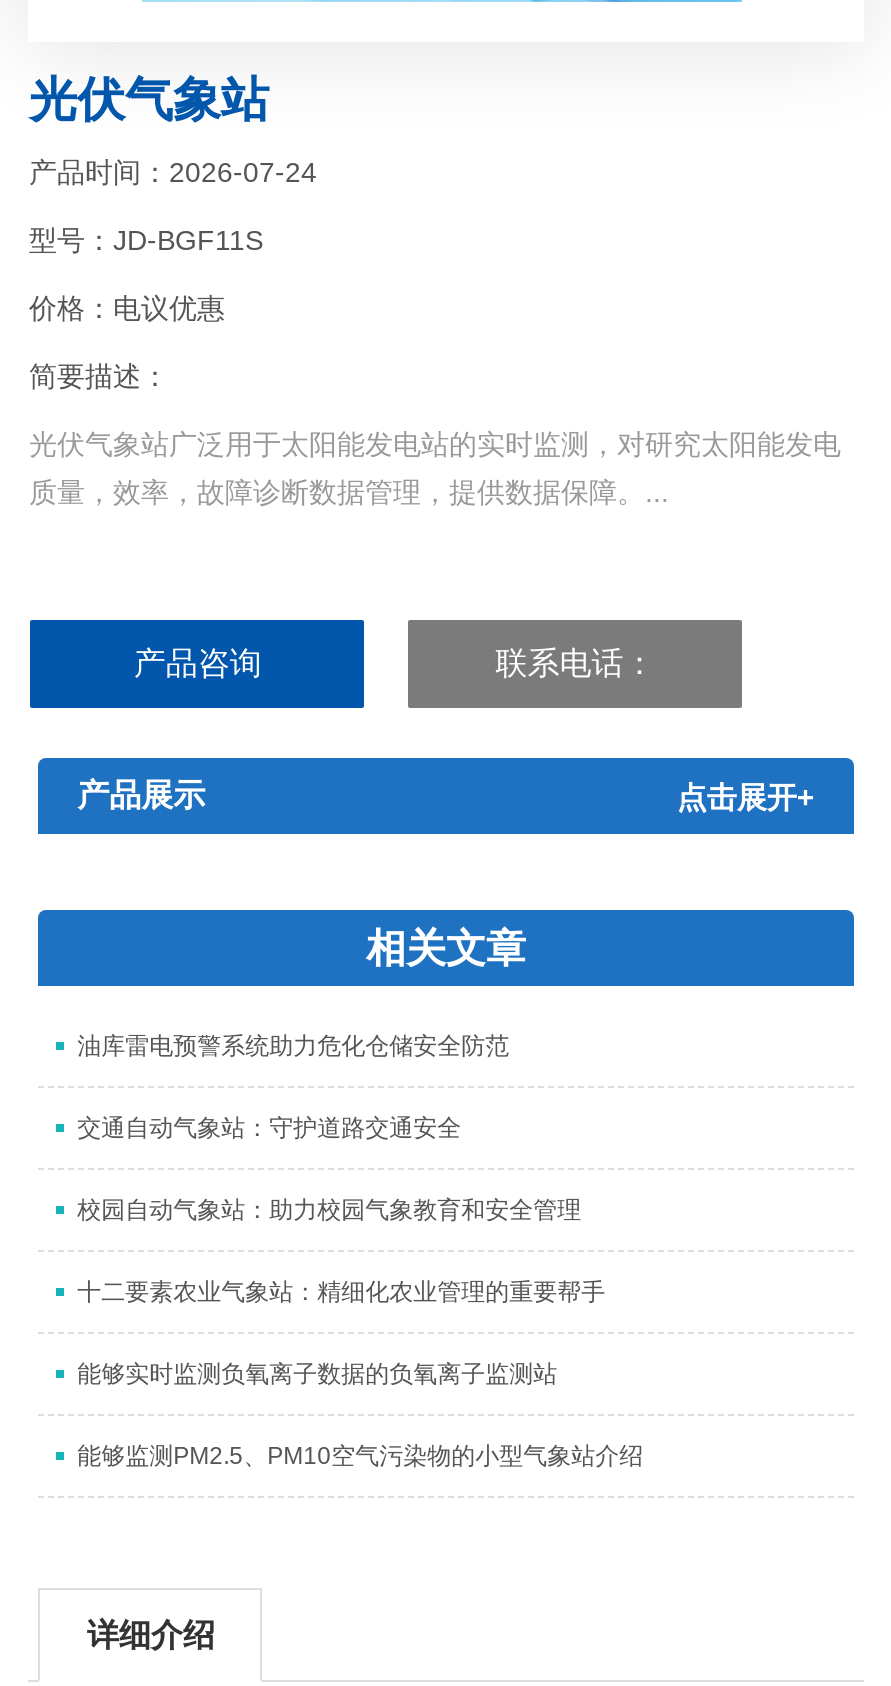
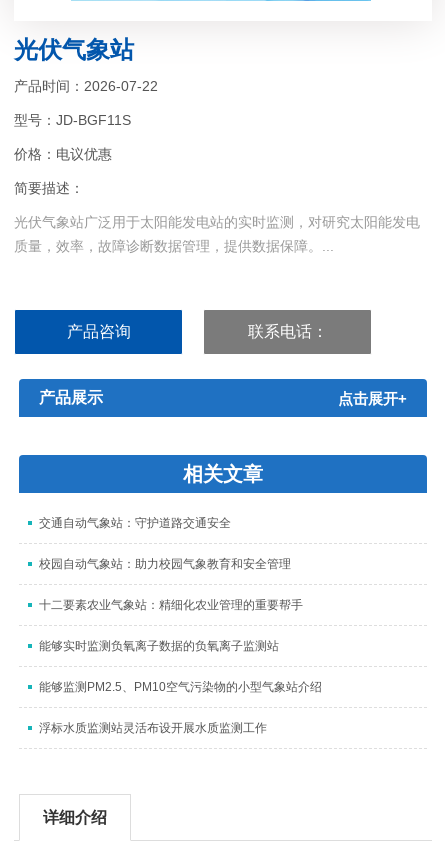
- 产品时间：2026-07-24
+ 产品时间：2026-07-22

- 油库雷电预警系统助力危化仓储安全防范

moved up: 交通自动气象站：守护道路交通安全 | 校园自动气象站：助力校园气象教育和安全管理 | 十二要素农业气象站：精细化农业管理的重要帮手 | 能够实时监测负氧离子数据的负氧离子监测站 | 能够监测PM2.5、PM10空气污染物的小型气象站介绍

+ 浮标水质监测站灵活布设开展水质监测工作
